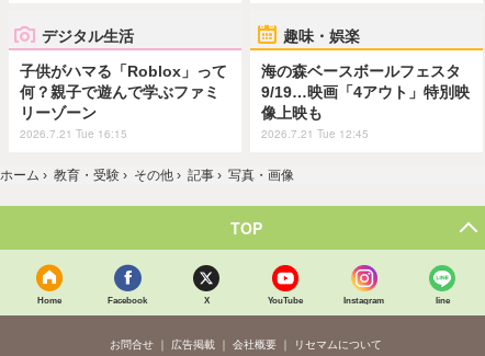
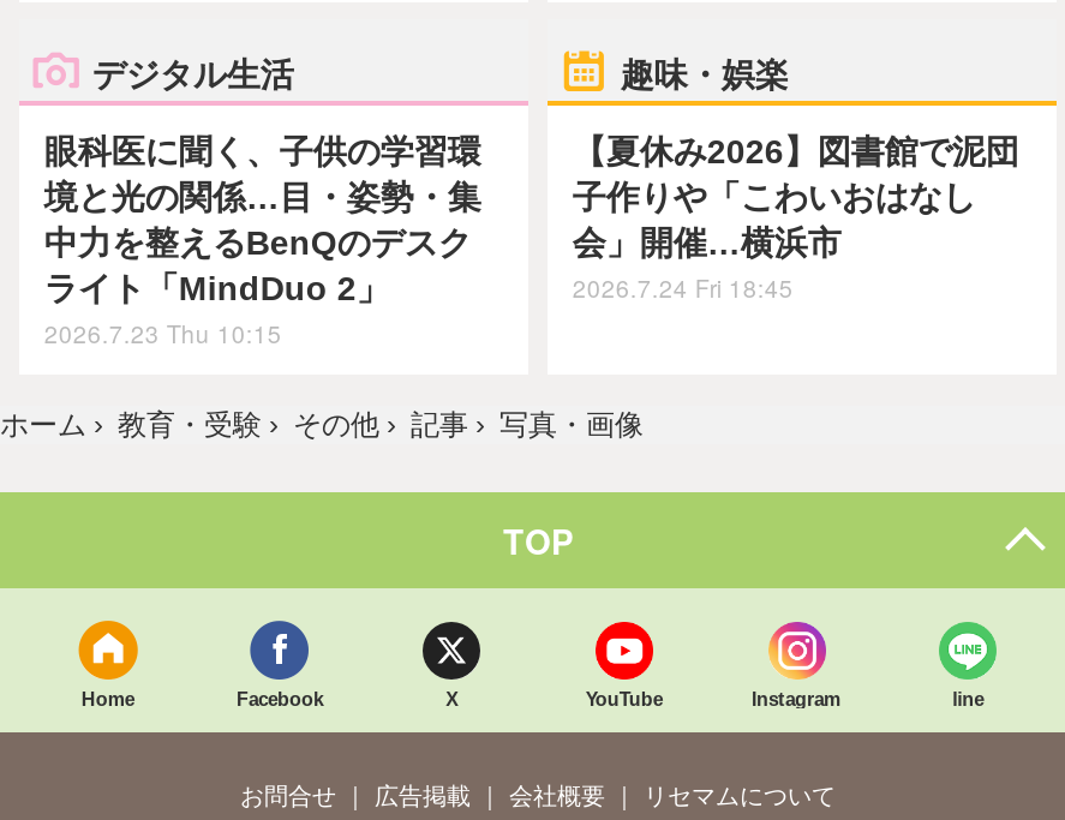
- 子供がハマる「Roblox」って
- 何？親子で遊んで学ぶファミ
- リーゾーン
- 2026.7.21 Tue 16:15
+ 眼科医に聞く、子供の学習環
+ 境と光の関係…目・姿勢・集
+ 中力を整えるBenQのデスク
+ ライト「MindDuo 2」
+ 2026.7.23 Thu 10:15

- 海の森ベースボールフェスタ
- 9/19…映画「4アウト」特別映
- 像上映も
- 2026.7.21 Tue 12:45
+ 【夏休み2026】図書館で泥団
+ 子作りや「こわいおはなし
+ 会」開催…横浜市
+ 2026.7.24 Fri 18:45
